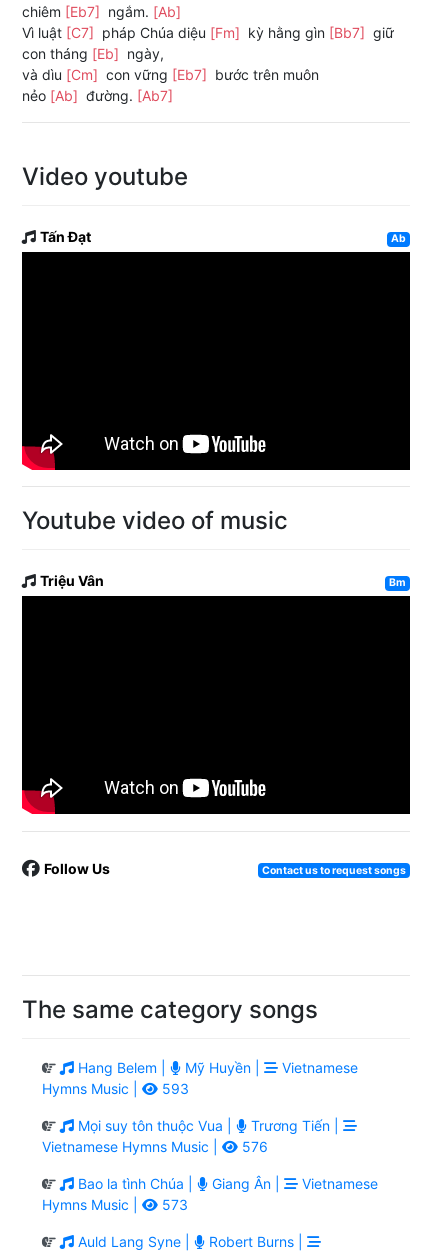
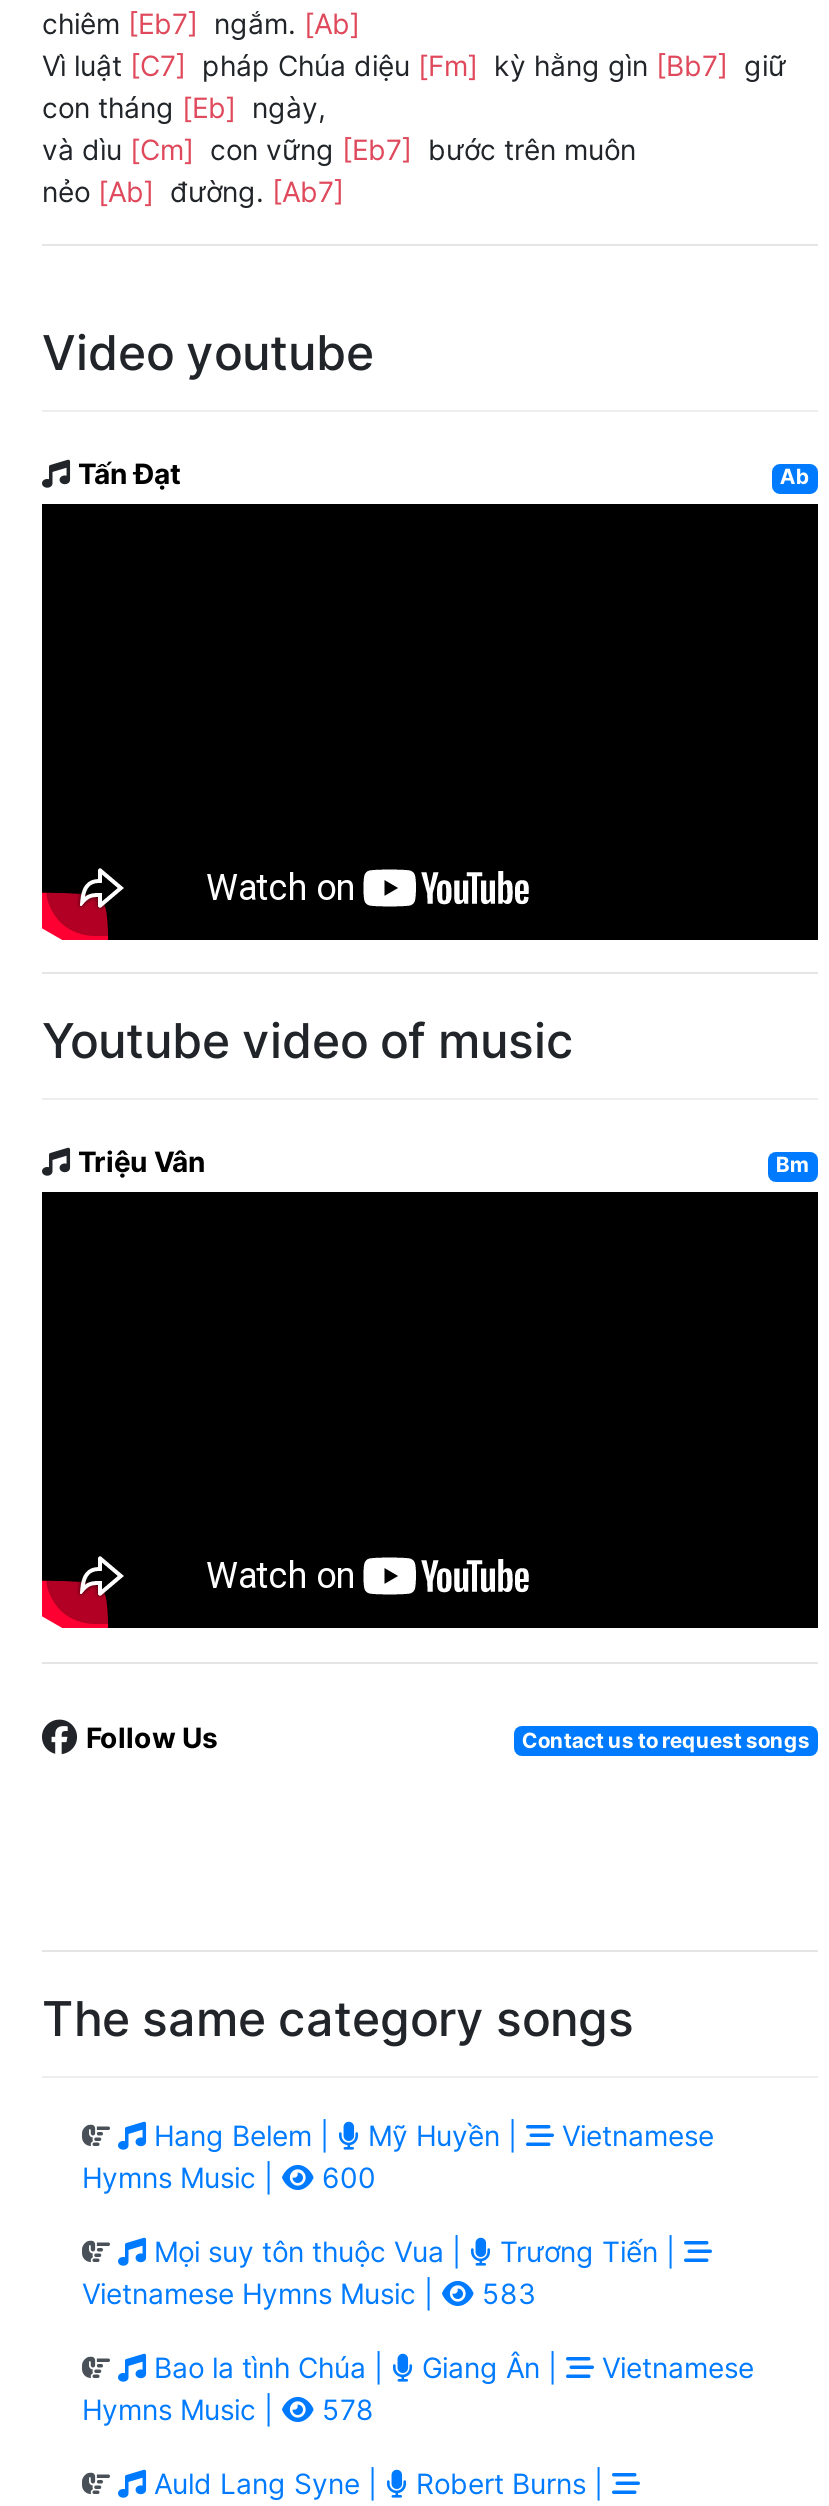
- 593
+ 600

- 576
+ 583

- 573
+ 578
